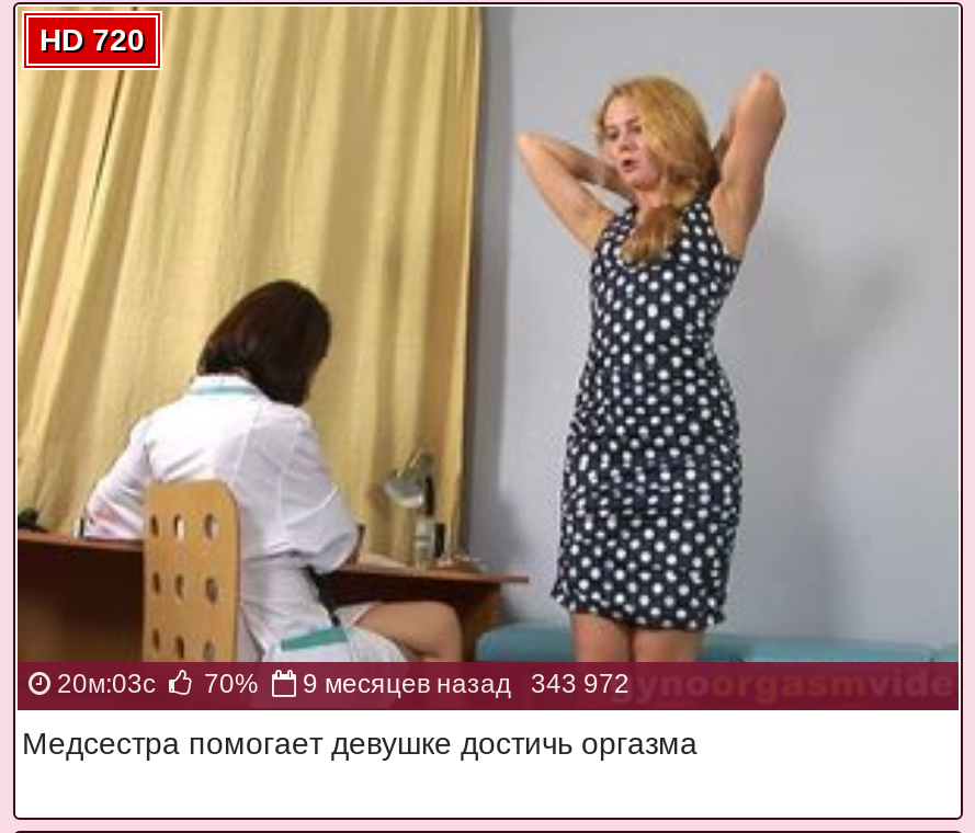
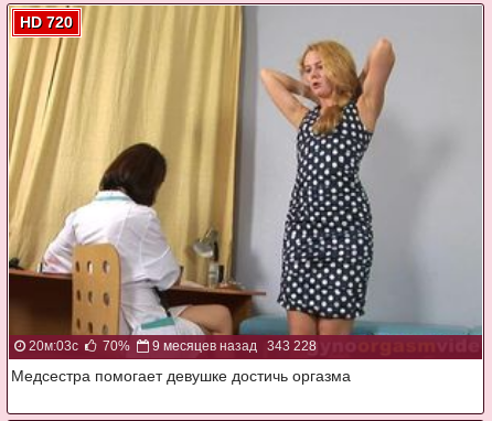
- 9 месяцев назад 343 972
+ 9 месяцев назад 343 228
